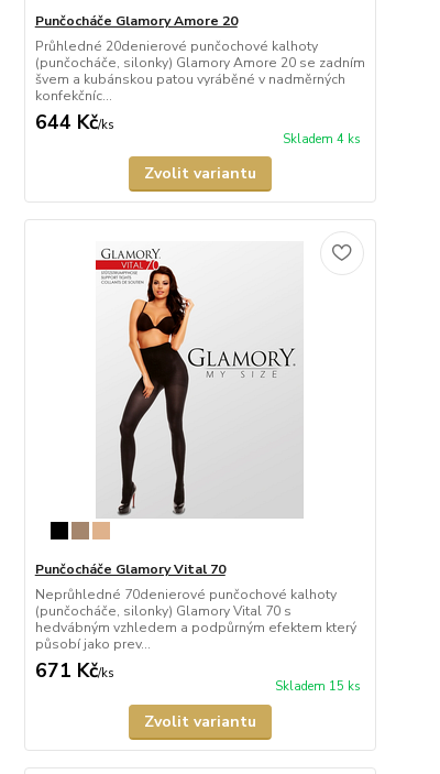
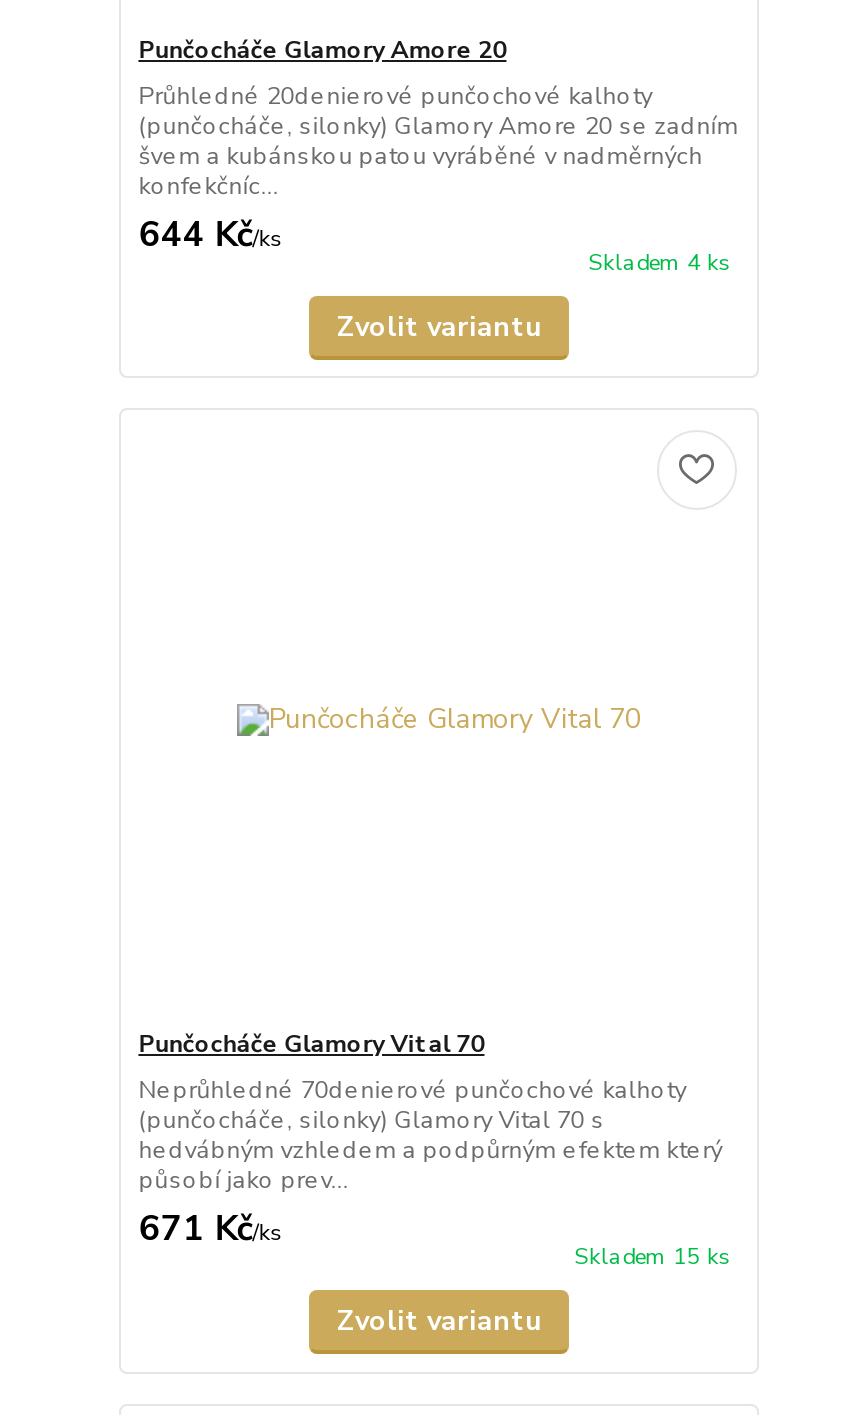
- [image]
